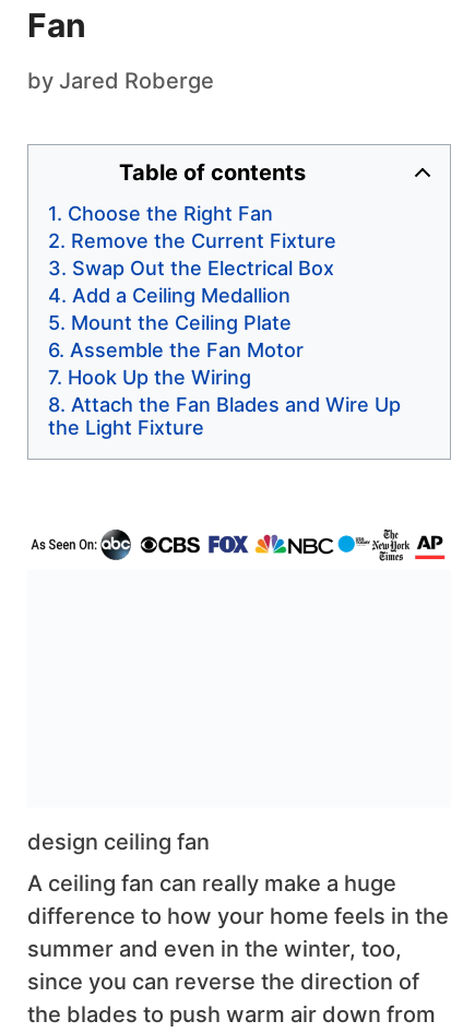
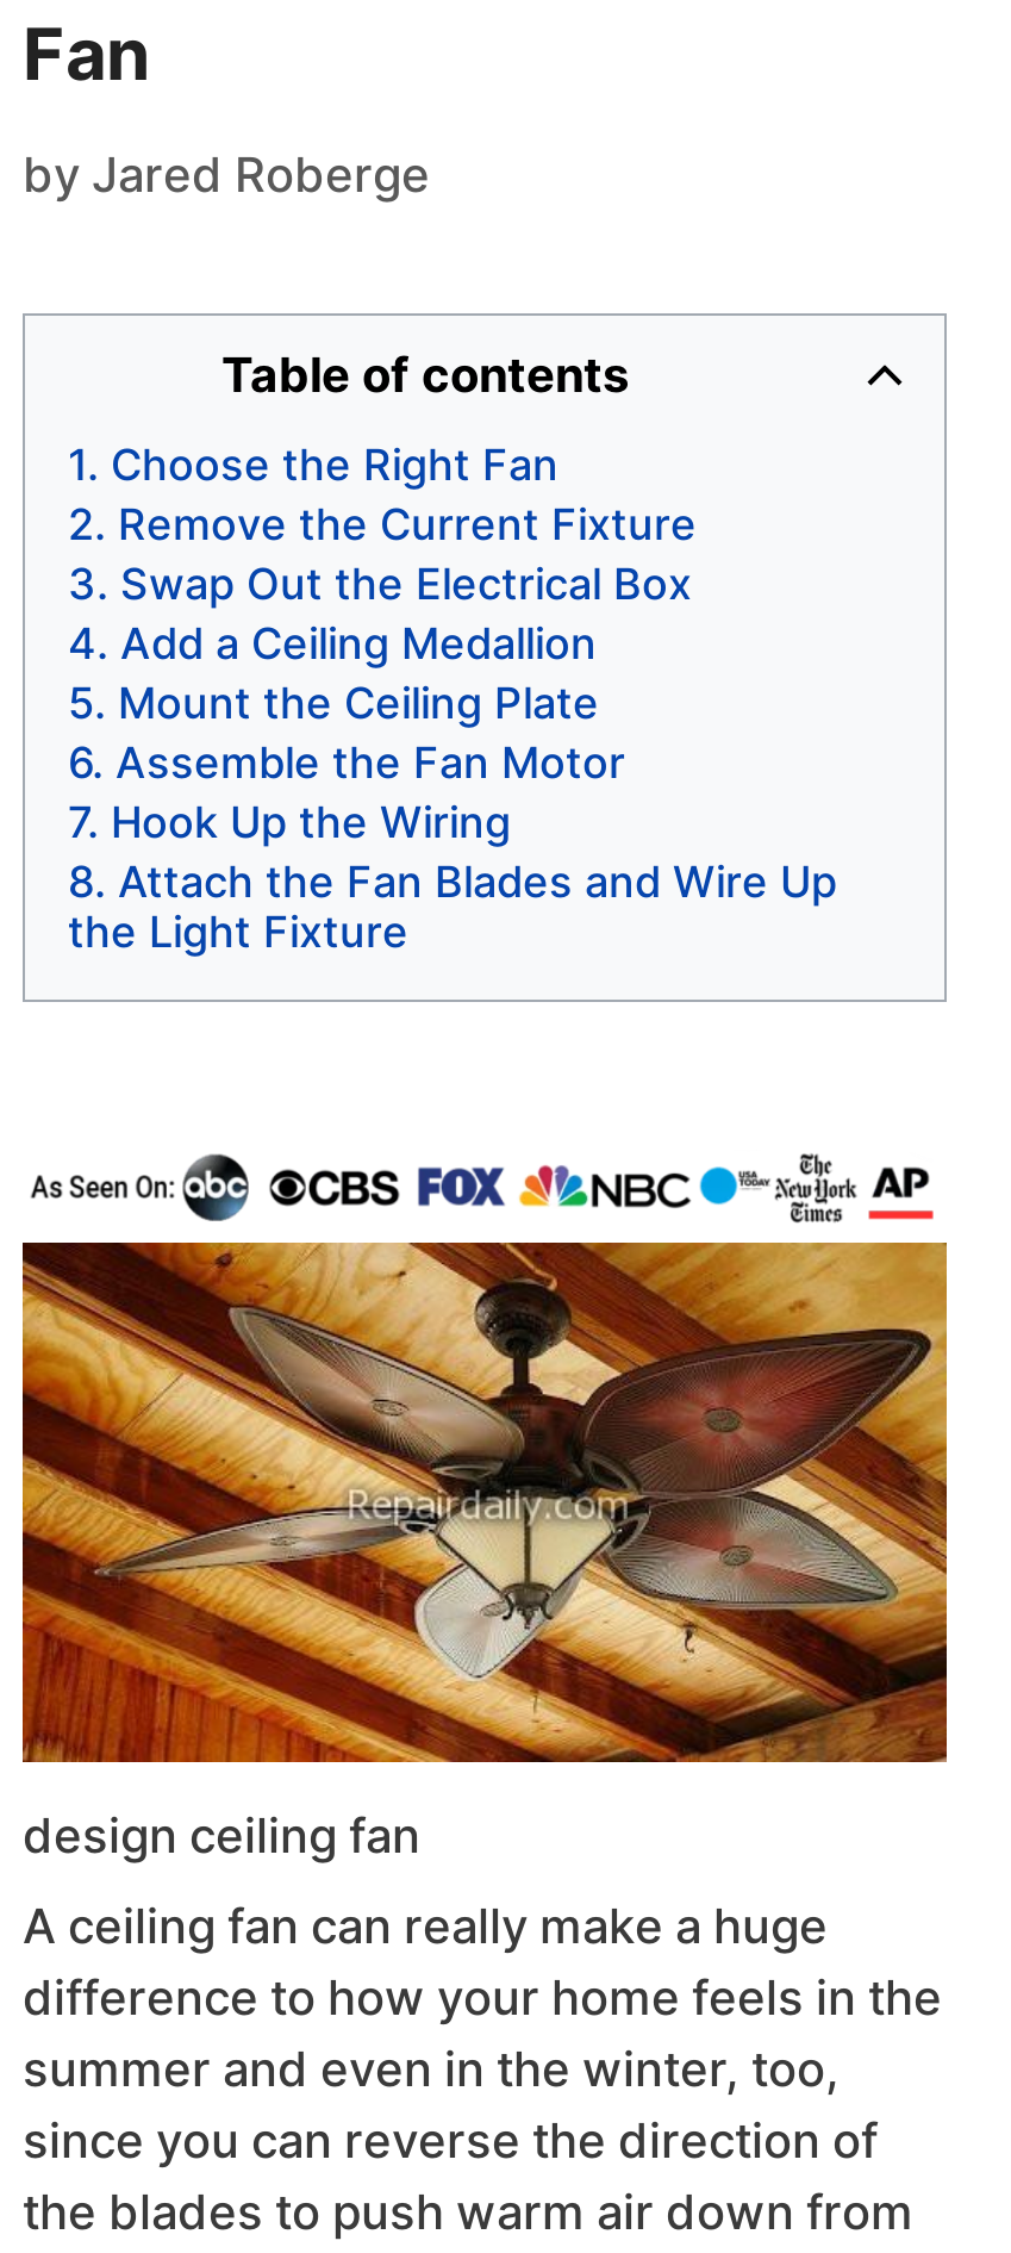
+ [image]
